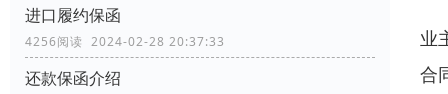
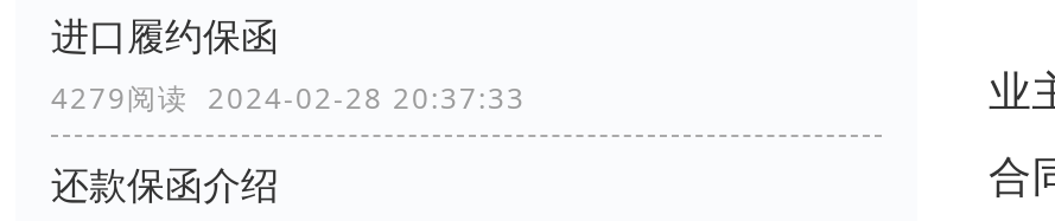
- 4256阅读 2024-02-28 20:37:33
+ 4279阅读 2024-02-28 20:37:33
